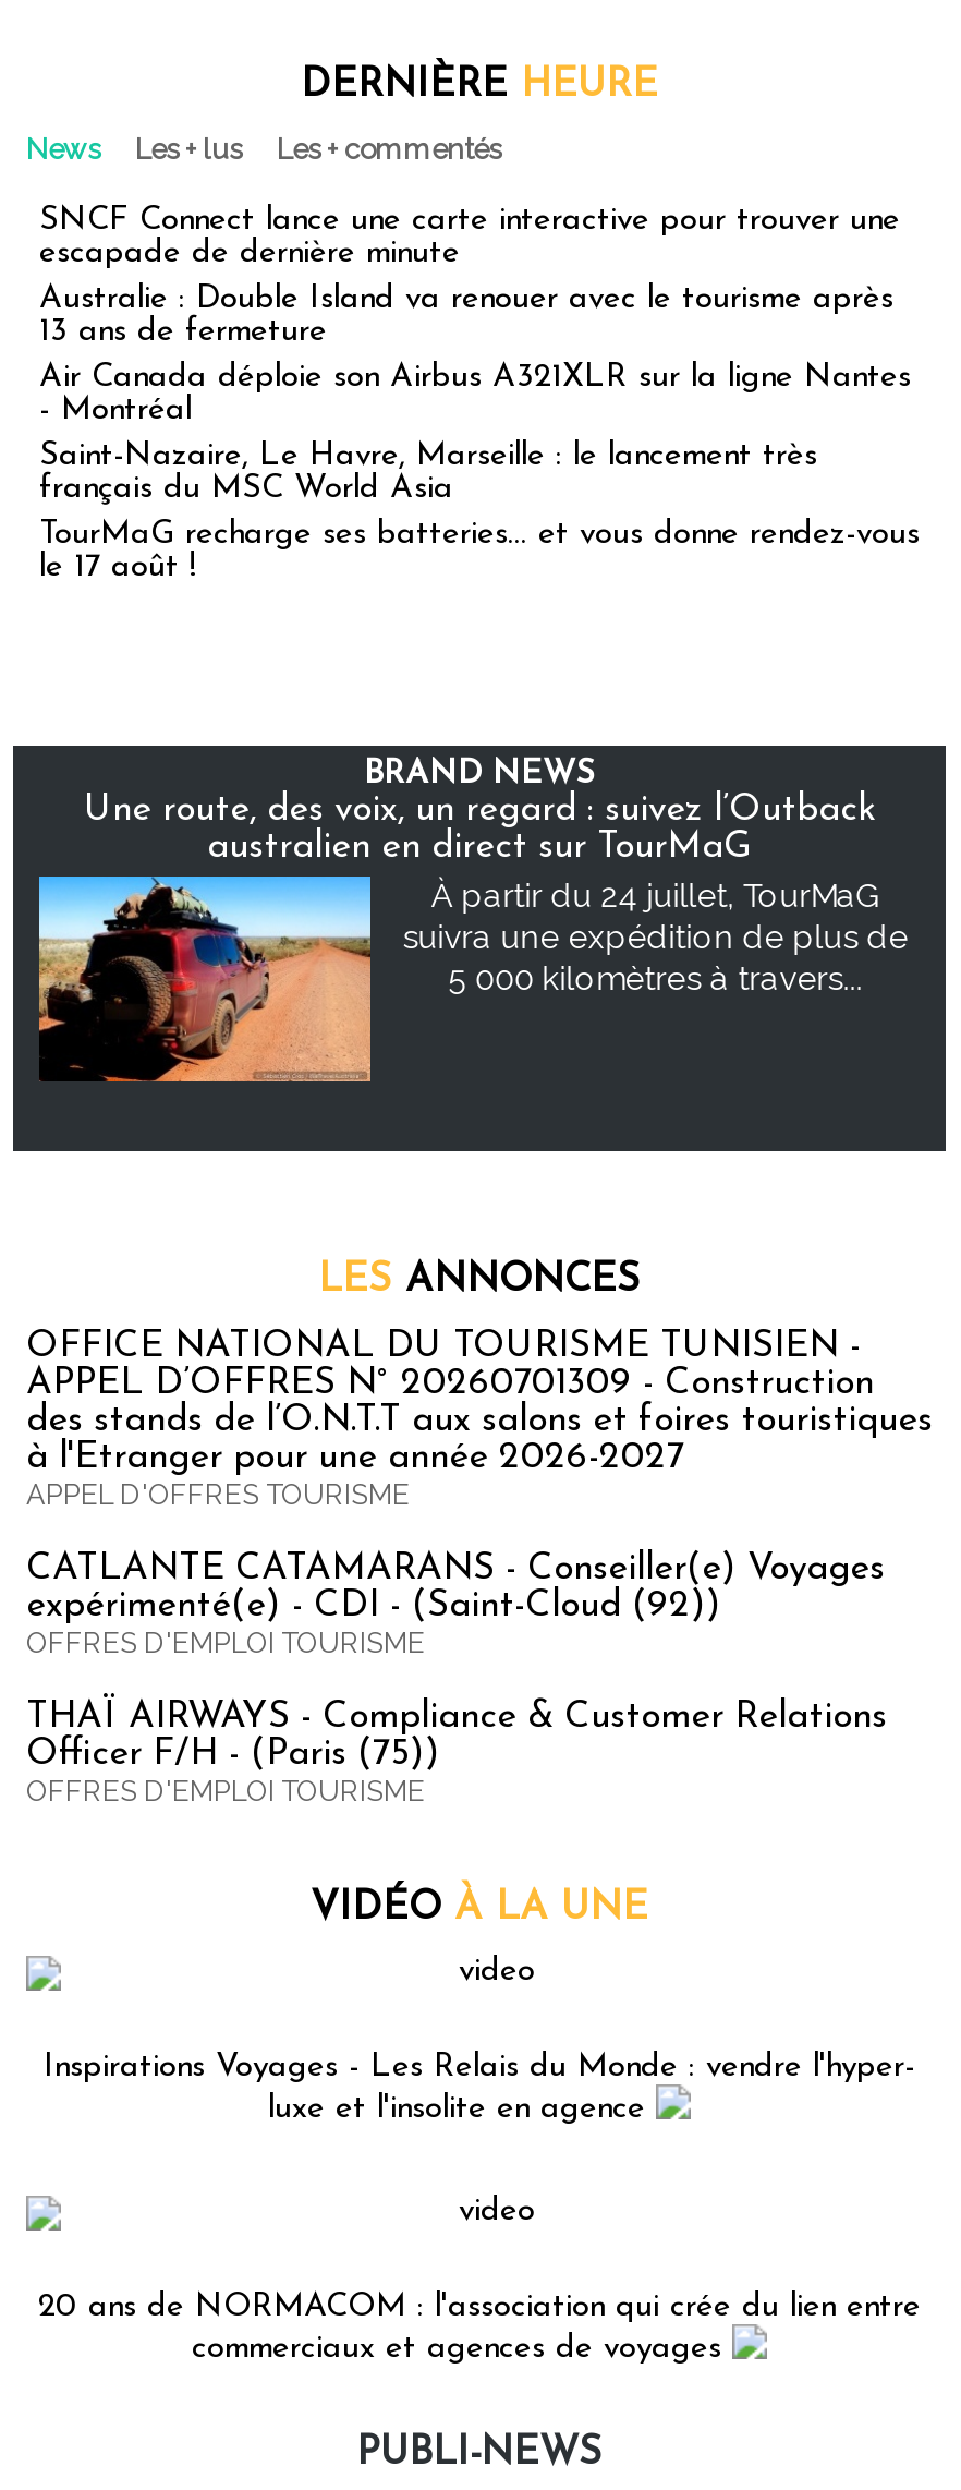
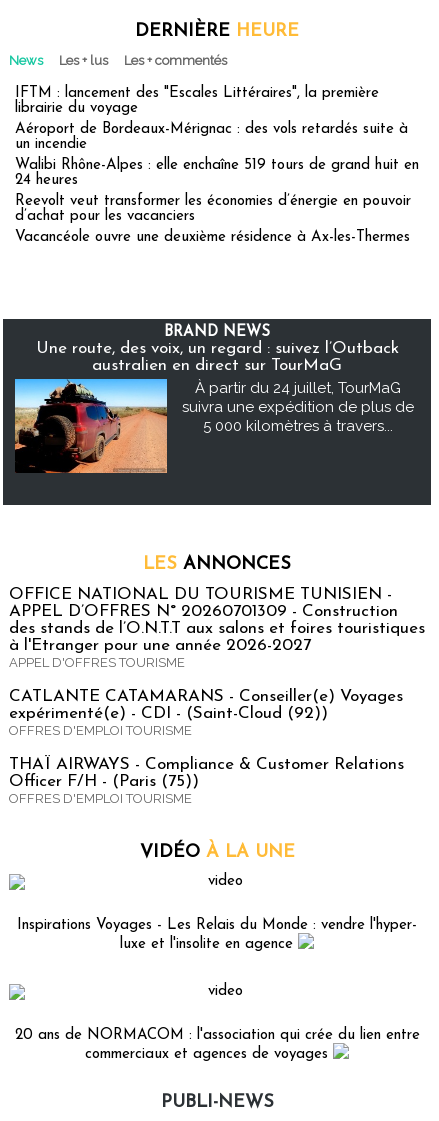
- SNCF Connect lance une carte interactive pour trouver une
- escapade de dernière minute
- Australie : Double Island va renouer avec le tourisme après
- 13 ans de fermeture
- Air Canada déploie son Airbus A321XLR sur la ligne Nantes
- - Montréal
- Saint-Nazaire, Le Havre, Marseille : le lancement très
- français du MSC World Asia
- TourMaG recharge ses batteries... et vous donne rendez-vous
- le 17 août !
+ IFTM : lancement des "Escales Littéraires", la première
+ librairie du voyage
+ Aéroport de Bordeaux-Mérignac : des vols retardés suite à
+ un incendie
+ Walibi Rhône-Alpes : elle enchaîne 519 tours de grand huit en
+ 24 heures
+ Reevolt veut transformer les économies d’énergie en pouvoir
+ d’achat pour les vacanciers
+ Vacancéole ouvre une deuxième résidence à Ax-les-Thermes
